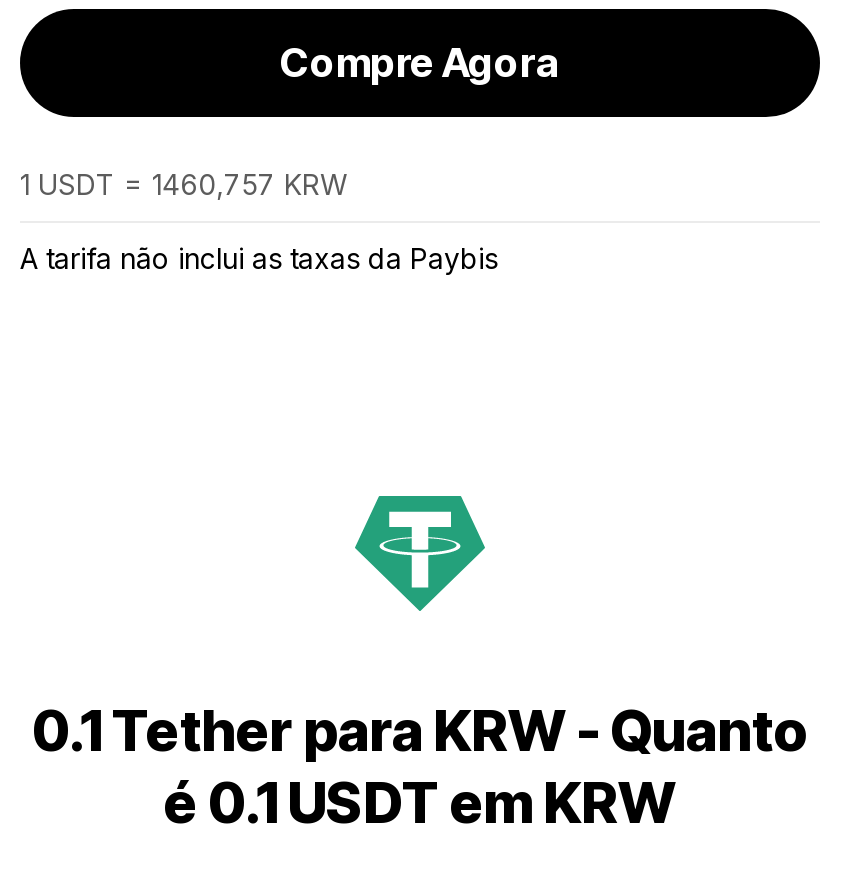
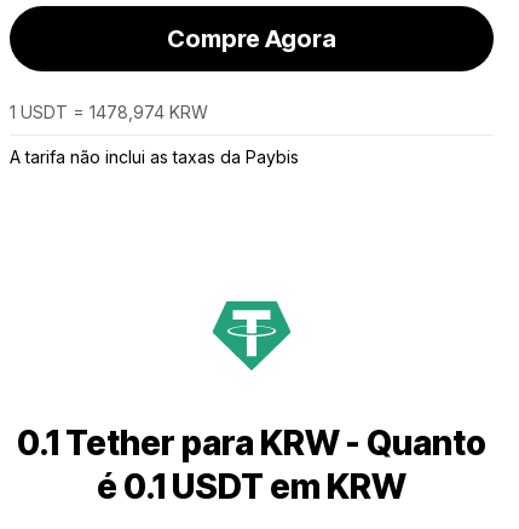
- 1 USDT = 1460,757 KRW
+ 1 USDT = 1478,974 KRW
